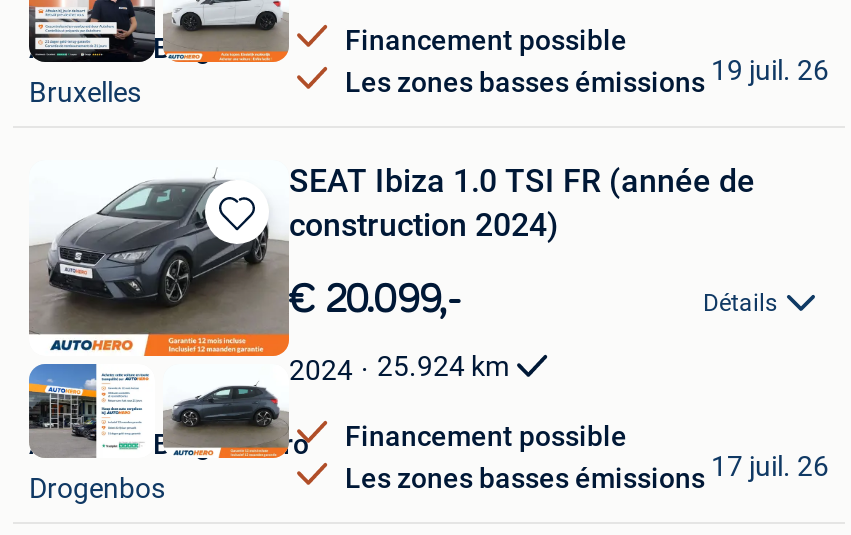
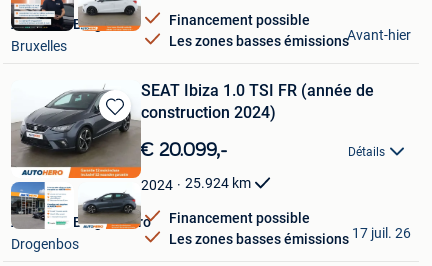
- 19 juil. 26
+ Avant-hier
